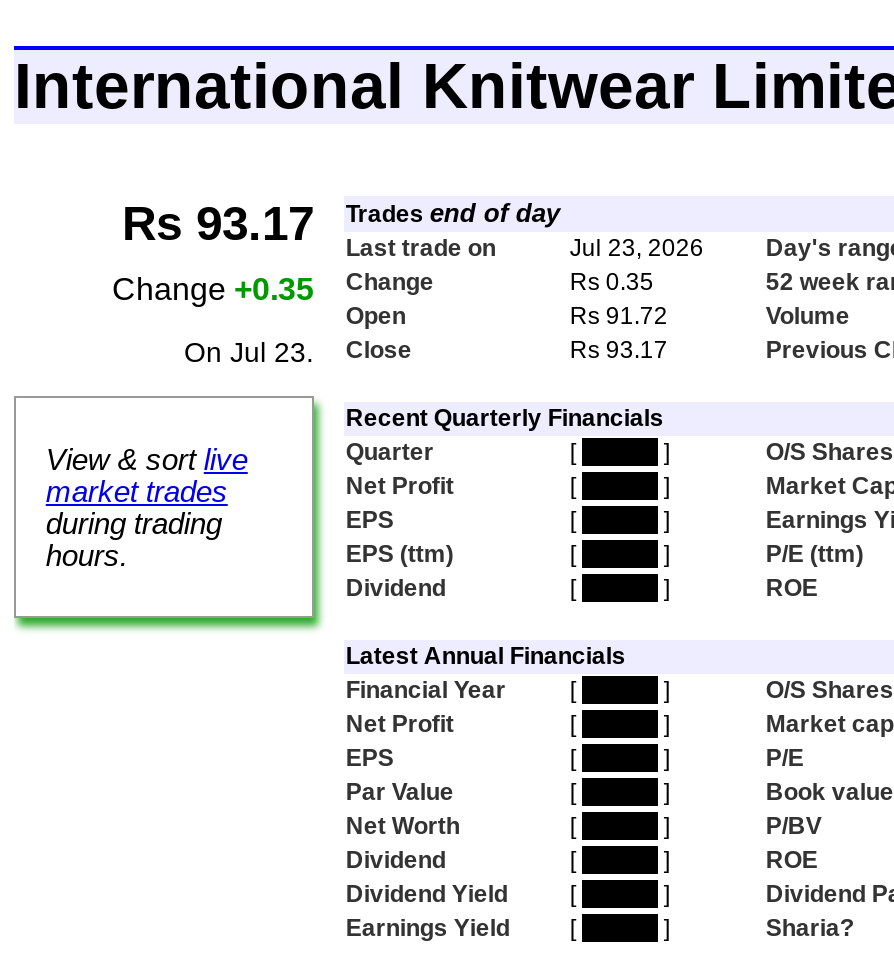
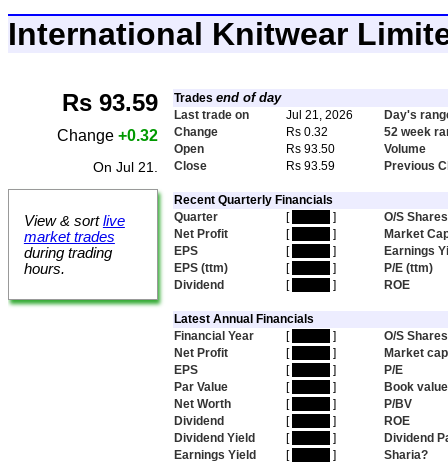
- Rs 93.17 Trades end of day Last trade on
+ Rs 93.59 Trades end of day Last trade on

- Jul 23, 2026
+ Jul 21, 2026

- Change +0.35 Change
+ Change +0.32 Change

- Rs 0.35
+ Rs 0.32

- Rs 91.72
+ Rs 93.50

- On Jul 23. Close
+ On Jul 21. Close

- Rs 93.17
+ Rs 93.59
